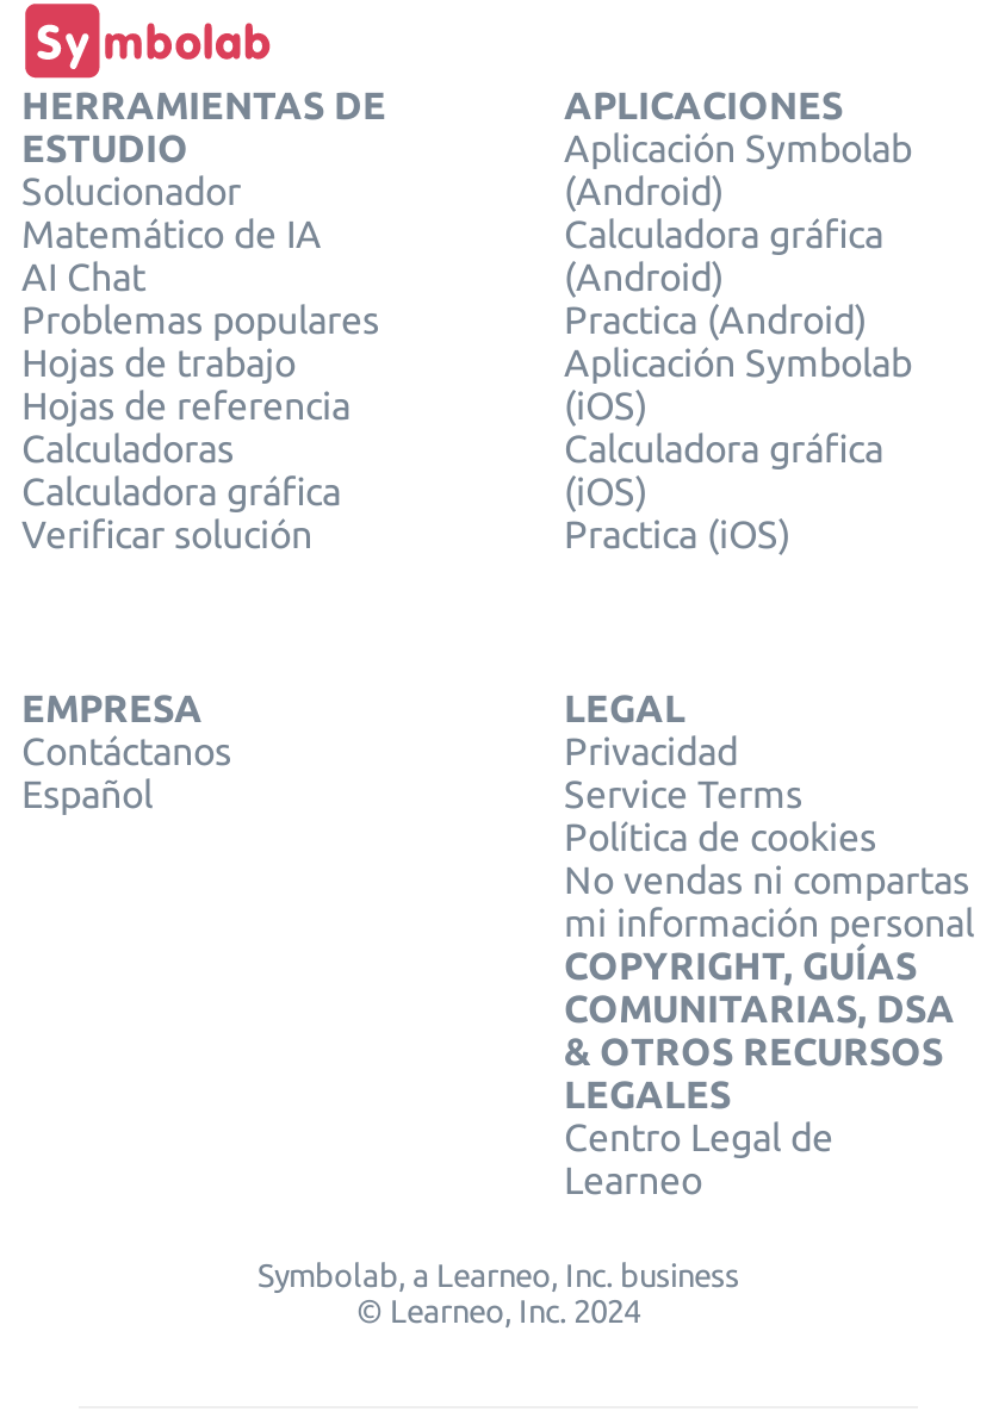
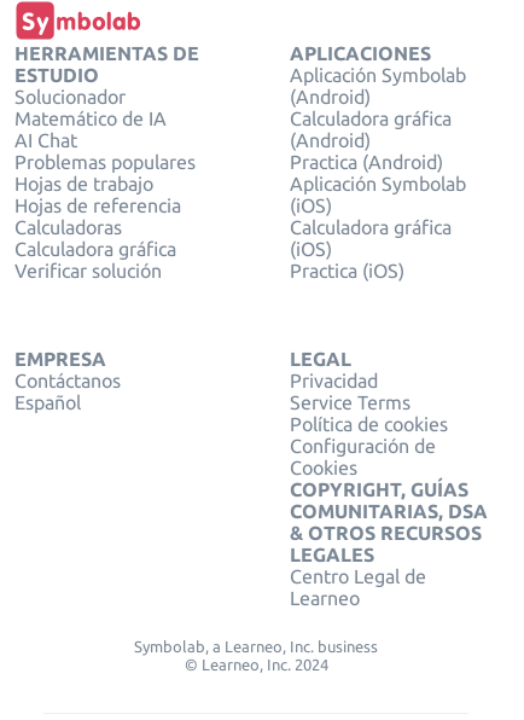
- No vendas ni compartas
- mi información personal
+ Configuración de
+ Cookies
